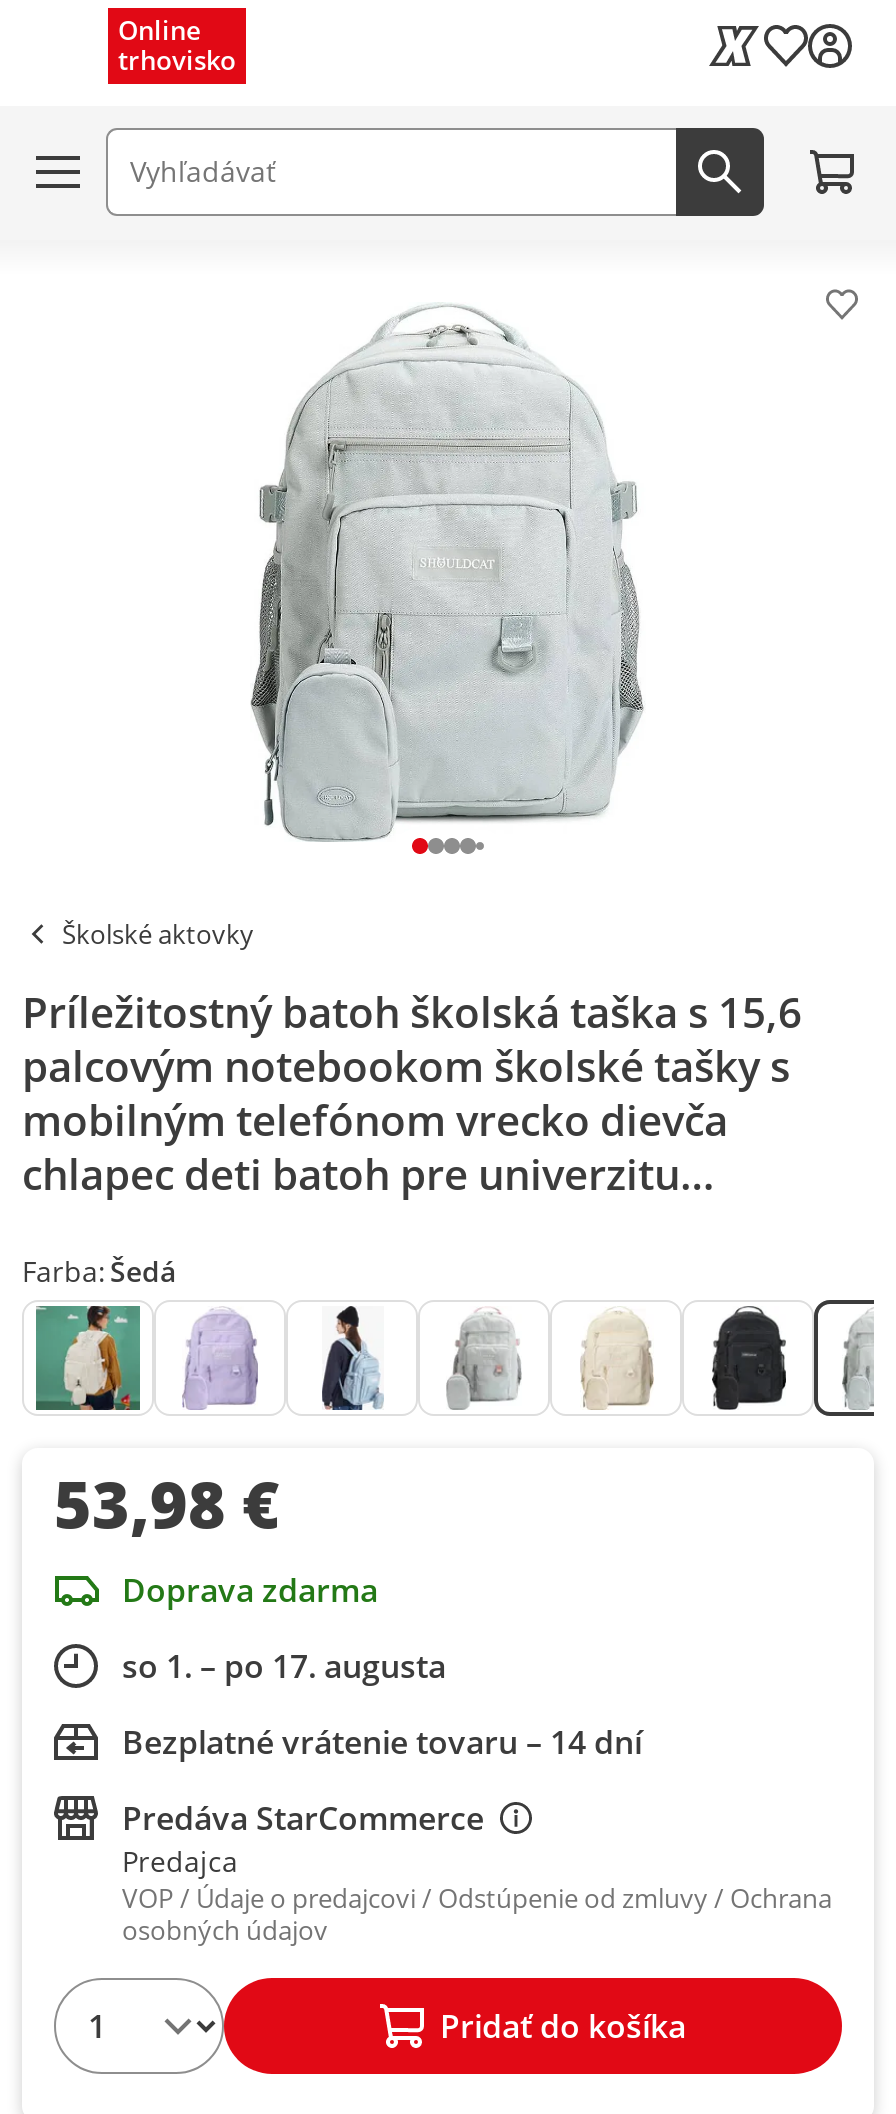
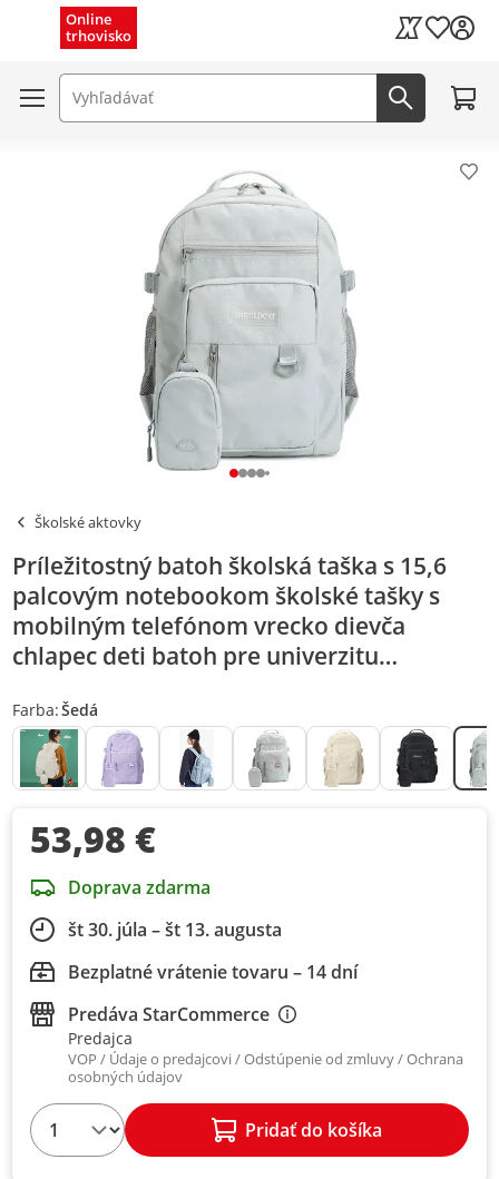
- so 1. – po 17. augusta
+ št 30. júla – št 13. augusta
